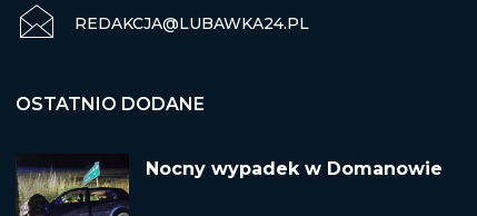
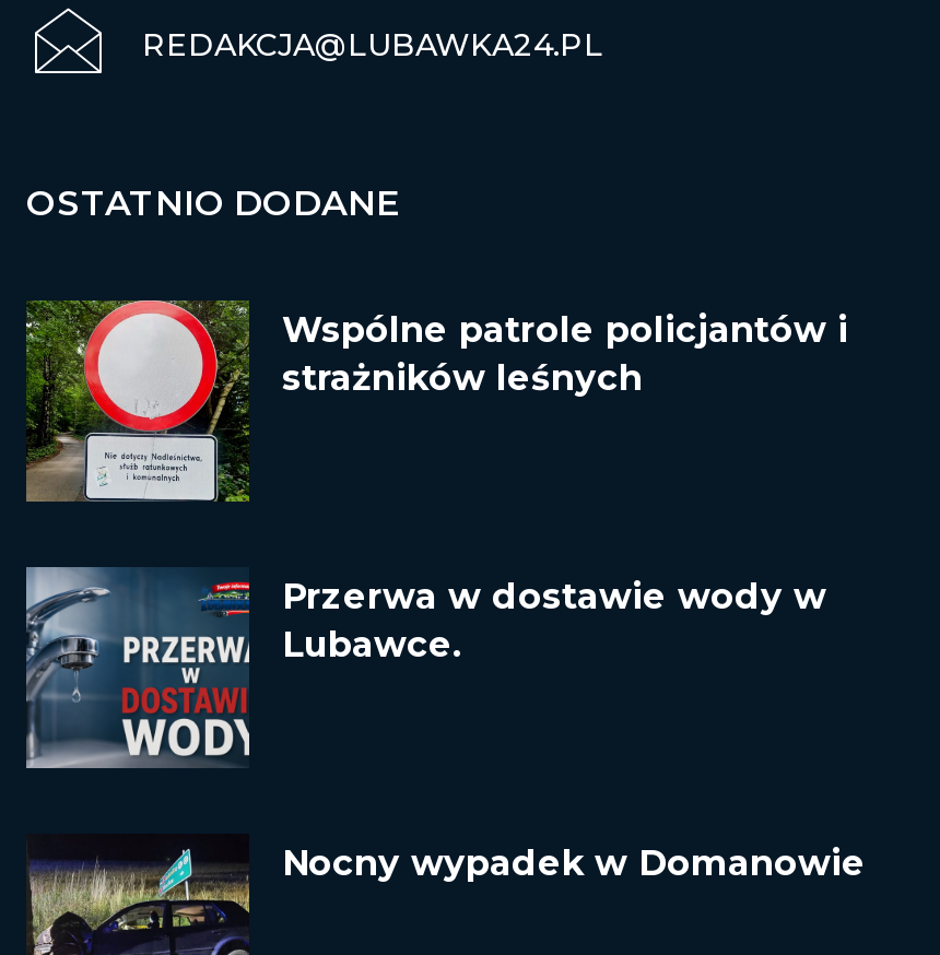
+ [image]
+ Wspólne patrole policjantów i
+ strażników leśnych

+ [image]
+ Przerwa w dostawie wody w
+ Lubawce.
